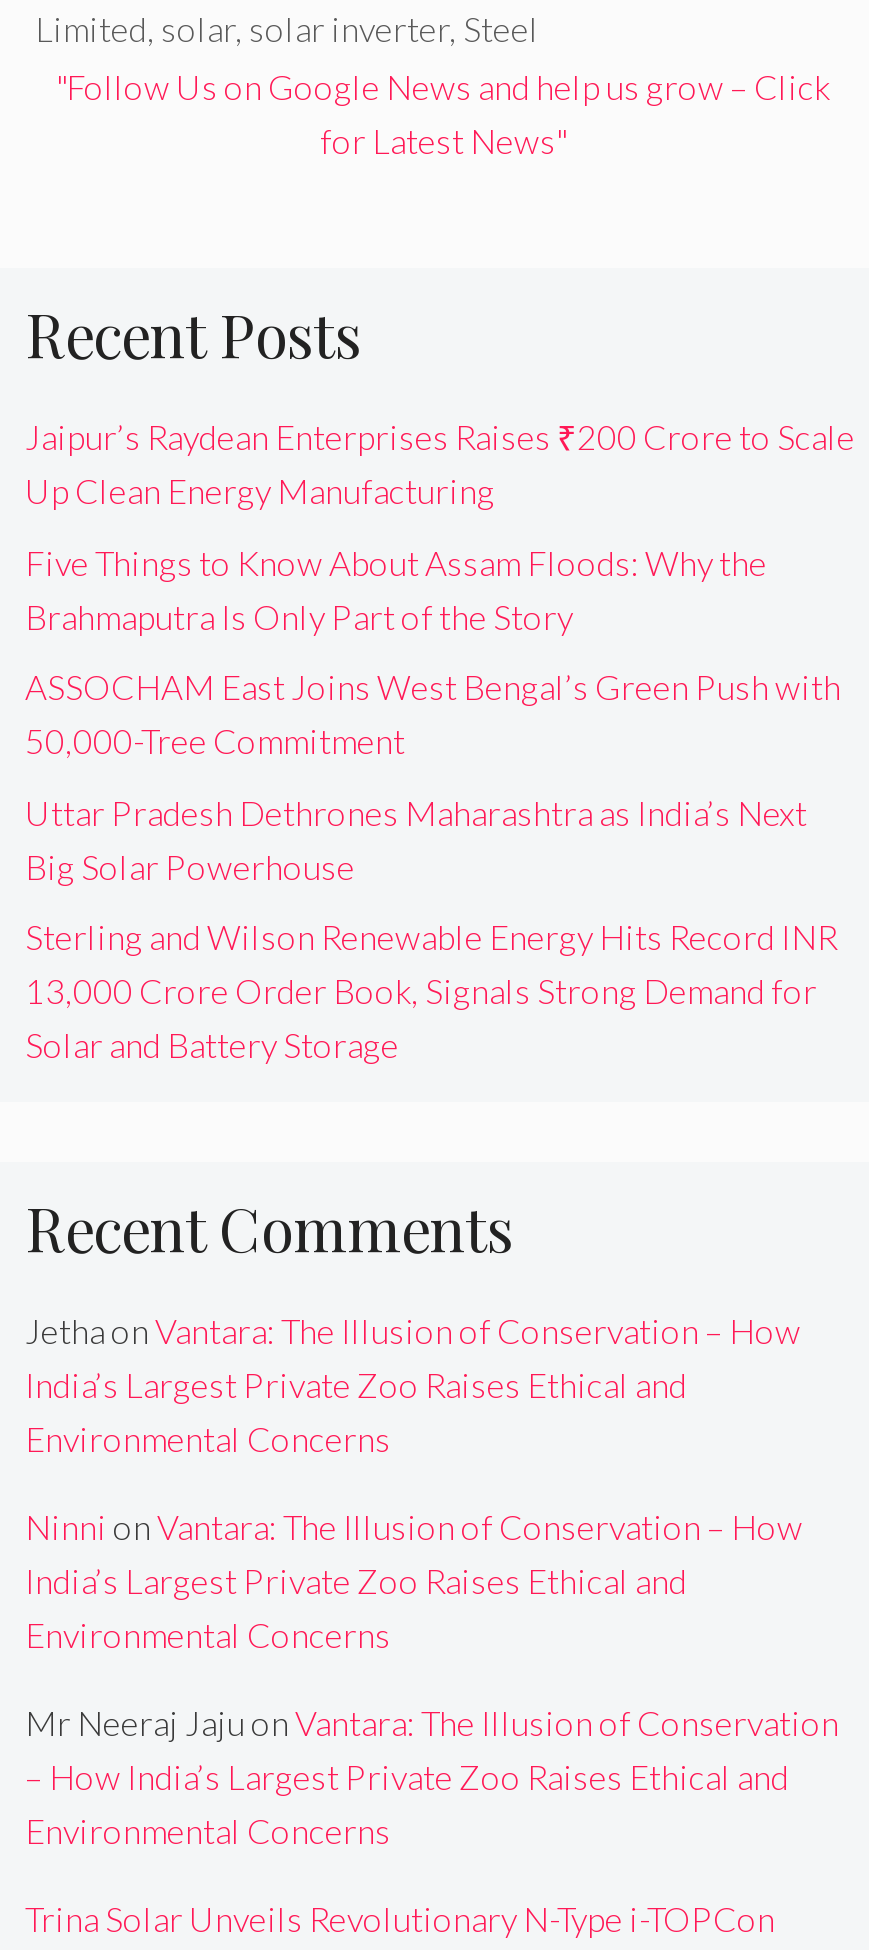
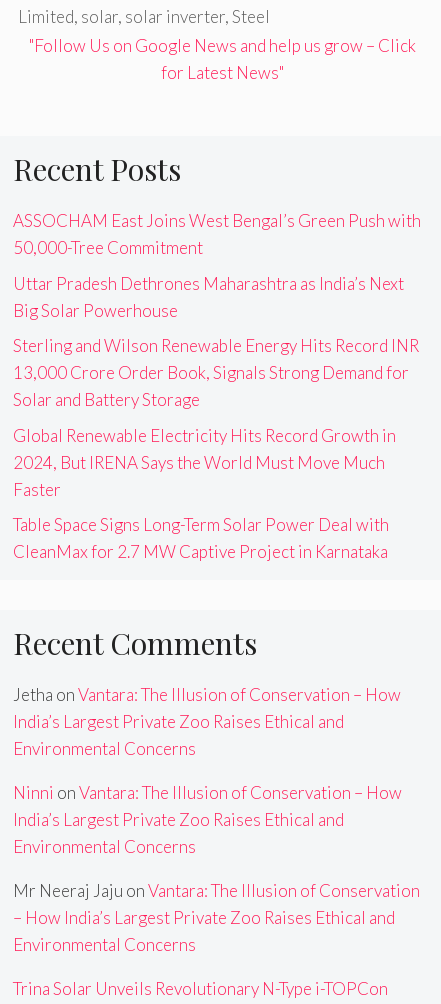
- Jaipur’s Raydean Enterprises Raises ₹200 Crore to Scale
- Up Clean Energy Manufacturing
- Five Things to Know About Assam Floods: Why the
- Brahmaputra Is Only Part of the Story

moved up: ASSOCHAM East Joins West Bengal’s Green Push with | 50,000-Tree Commitment | Uttar Pradesh Dethrones Maharashtra as India’s Next | Big Solar Powerhouse | Sterling and Wilson Renewable Energy Hits Record INR | 13,000 Crore Order Book, Signals Strong Demand for | Solar and Battery Storage

+ Global Renewable Electricity Hits Record Growth in
+ 2024, But IRENA Says the World Must Move Much
+ Faster
+ Table Space Signs Long-Term Solar Power Deal with
+ CleanMax for 2.7 MW Captive Project in Karnataka
